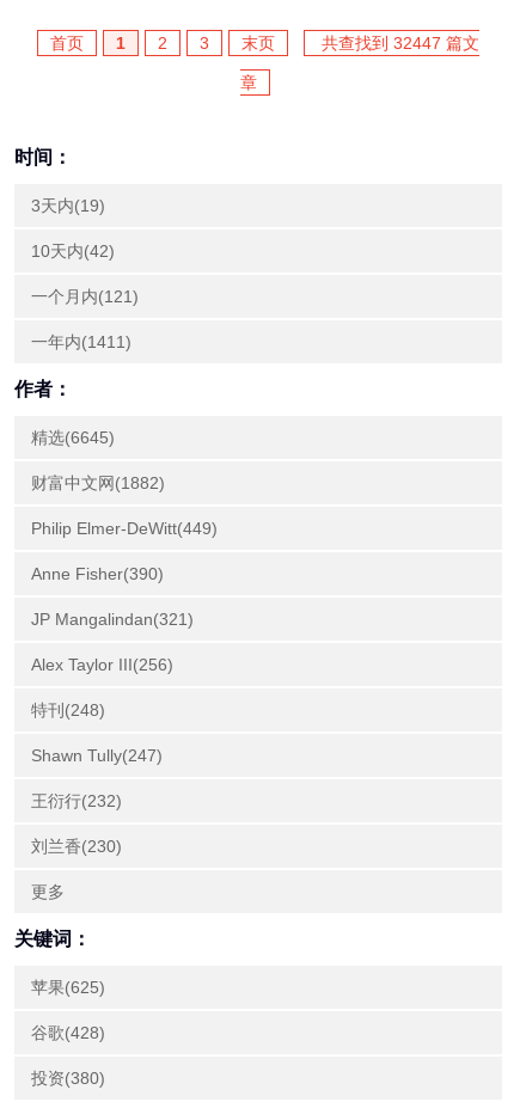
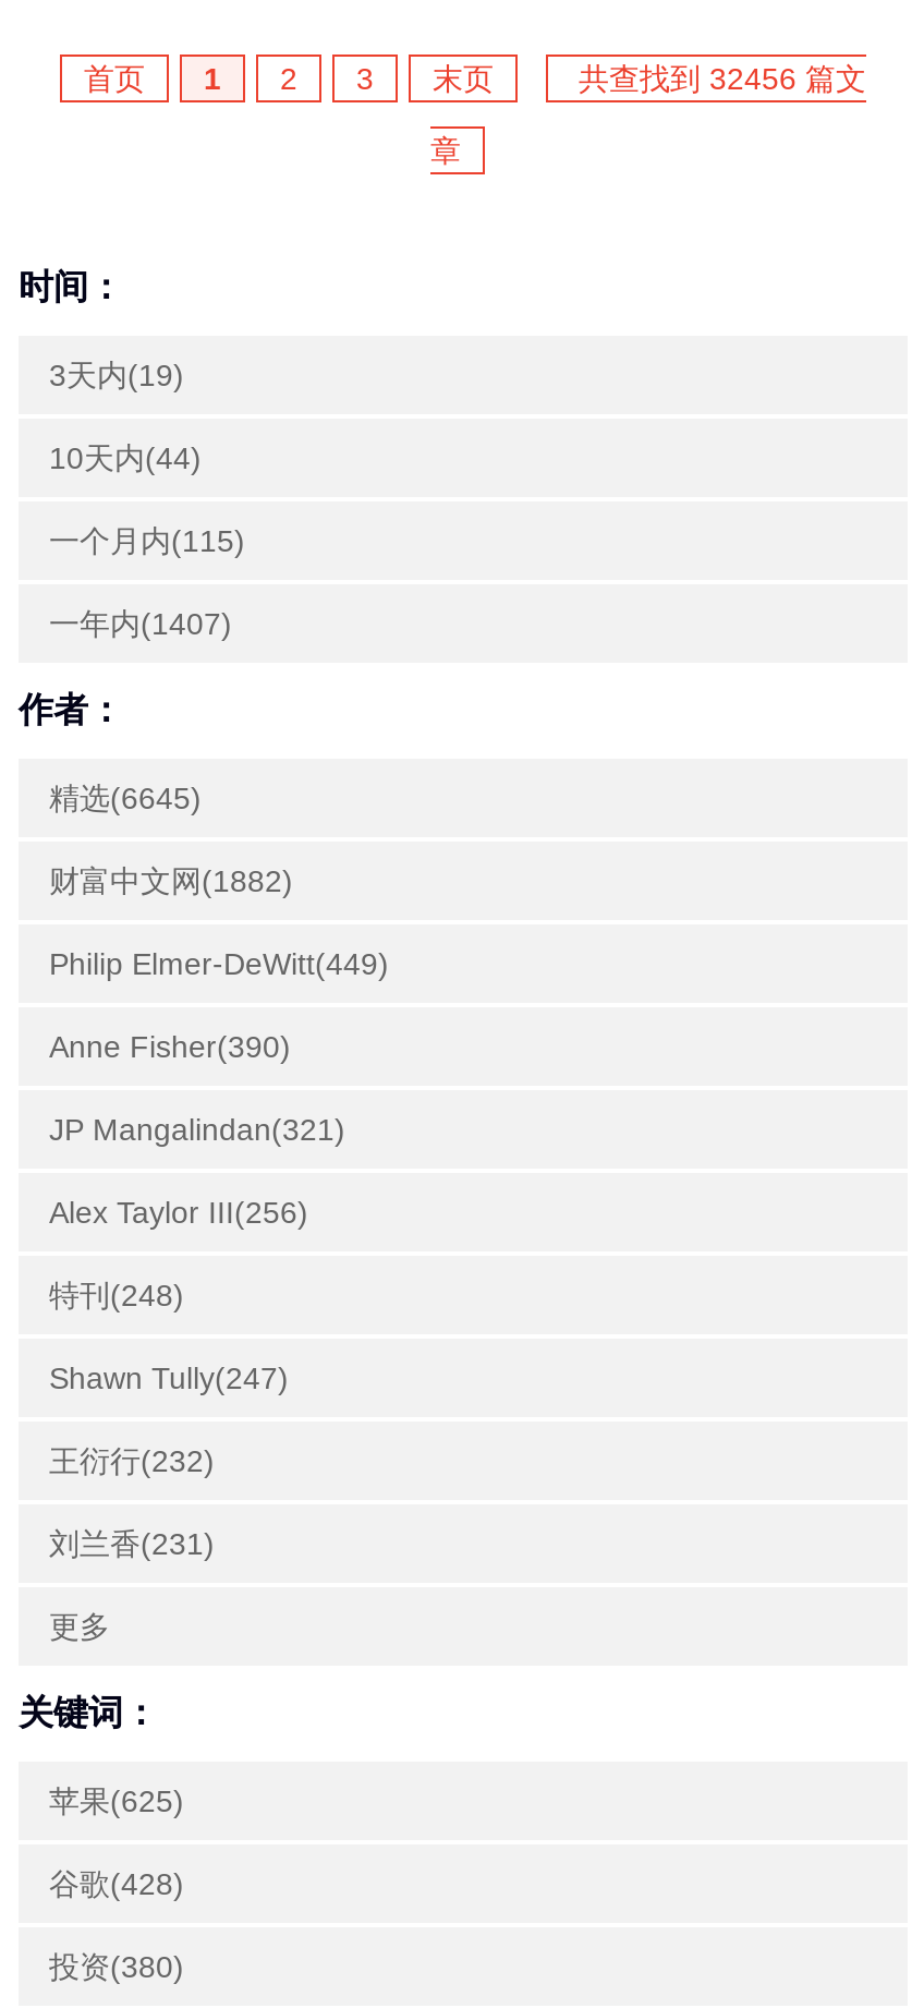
- 共查找到 32447 篇文
+ 共查找到 32456 篇文

- 10天内(42)
+ 10天内(44)

- 一个月内(121)
+ 一个月内(115)

- 一年内(1411)
+ 一年内(1407)

- 刘兰香(230)
+ 刘兰香(231)
